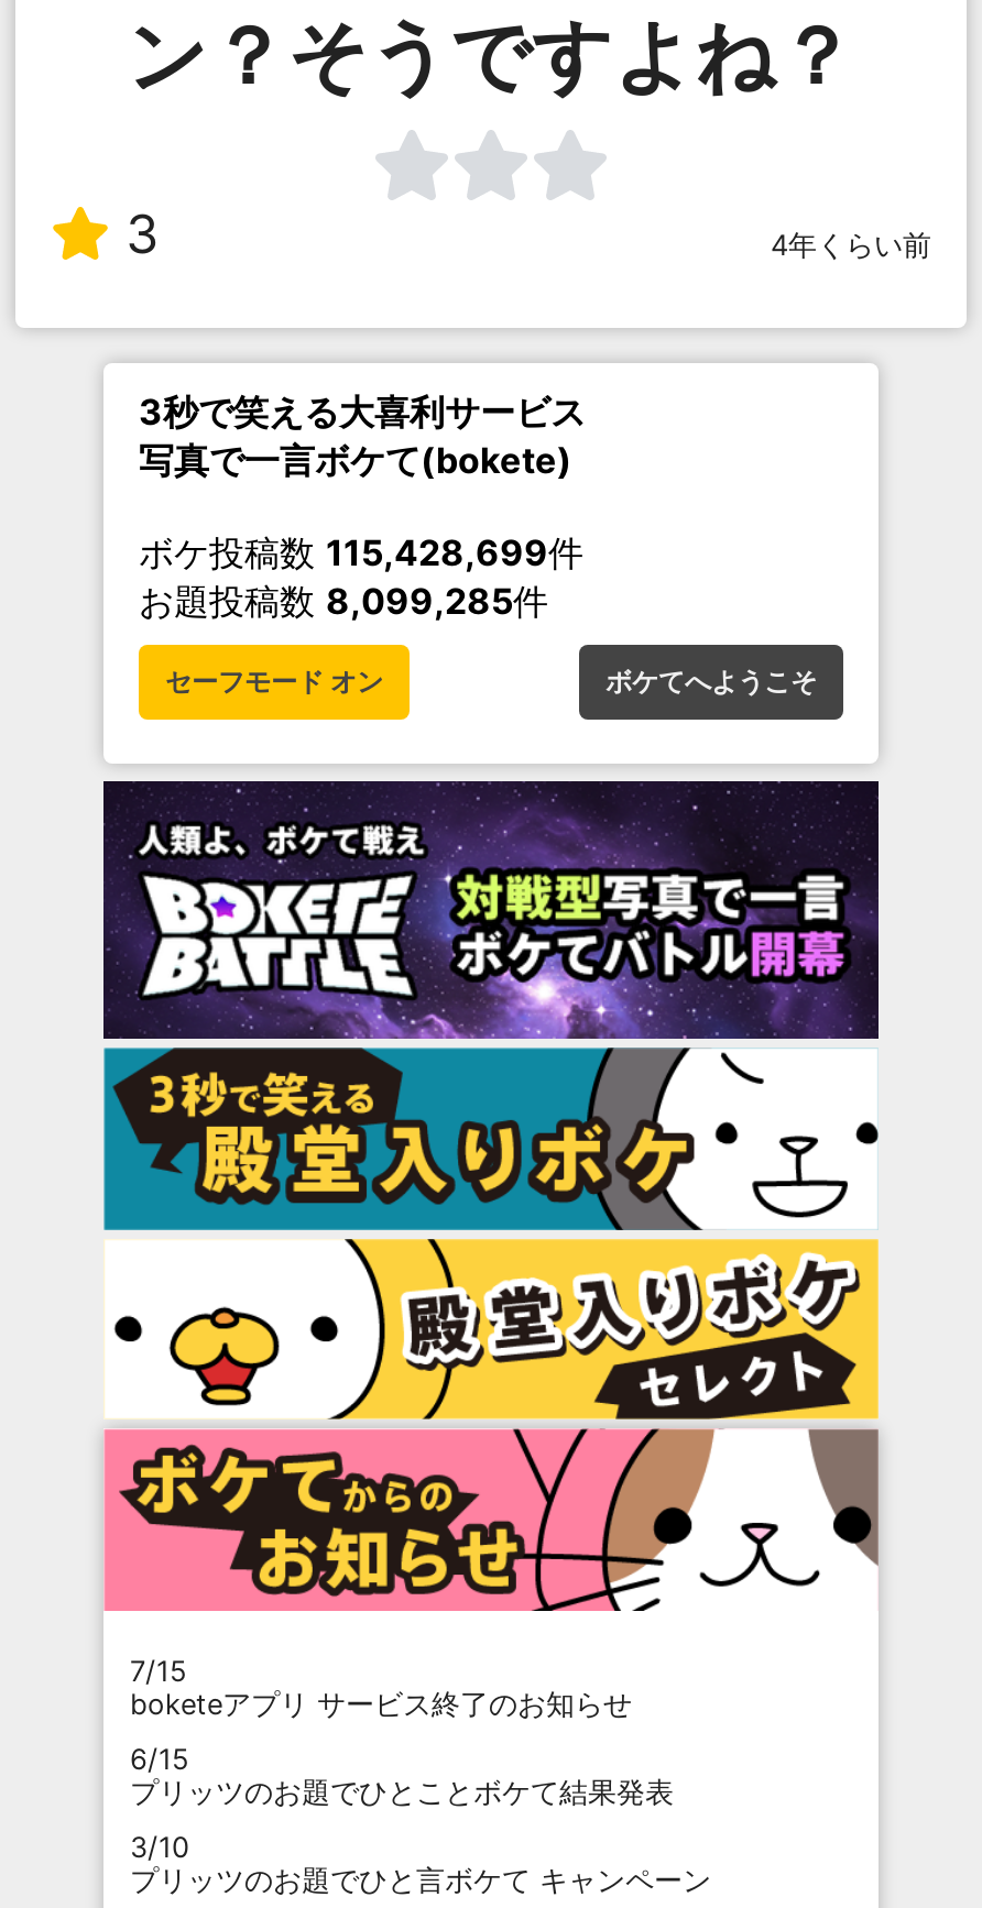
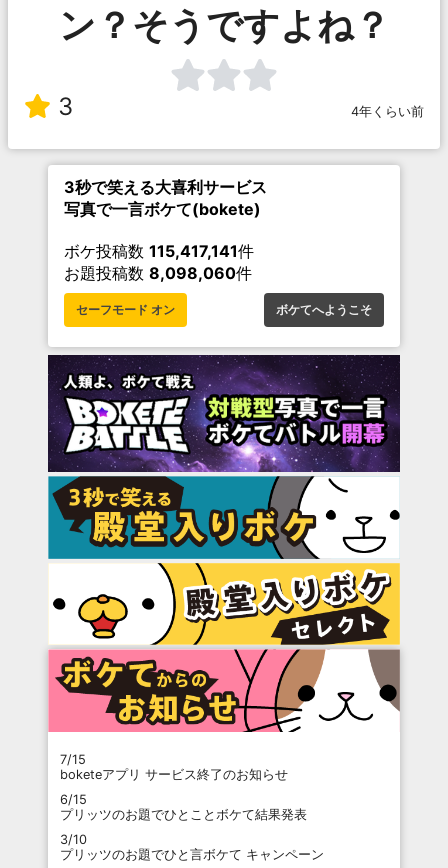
- ボケ投稿数115,428,699件
+ ボケ投稿数115,417,141件

- お題投稿数8,099,285件
+ お題投稿数8,098,060件
